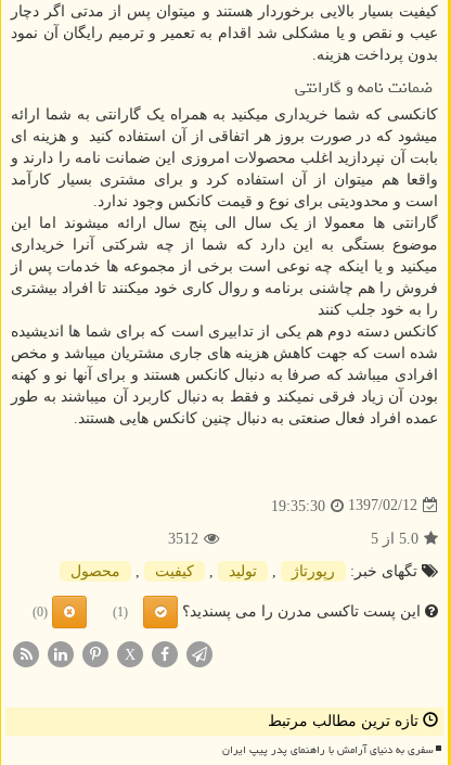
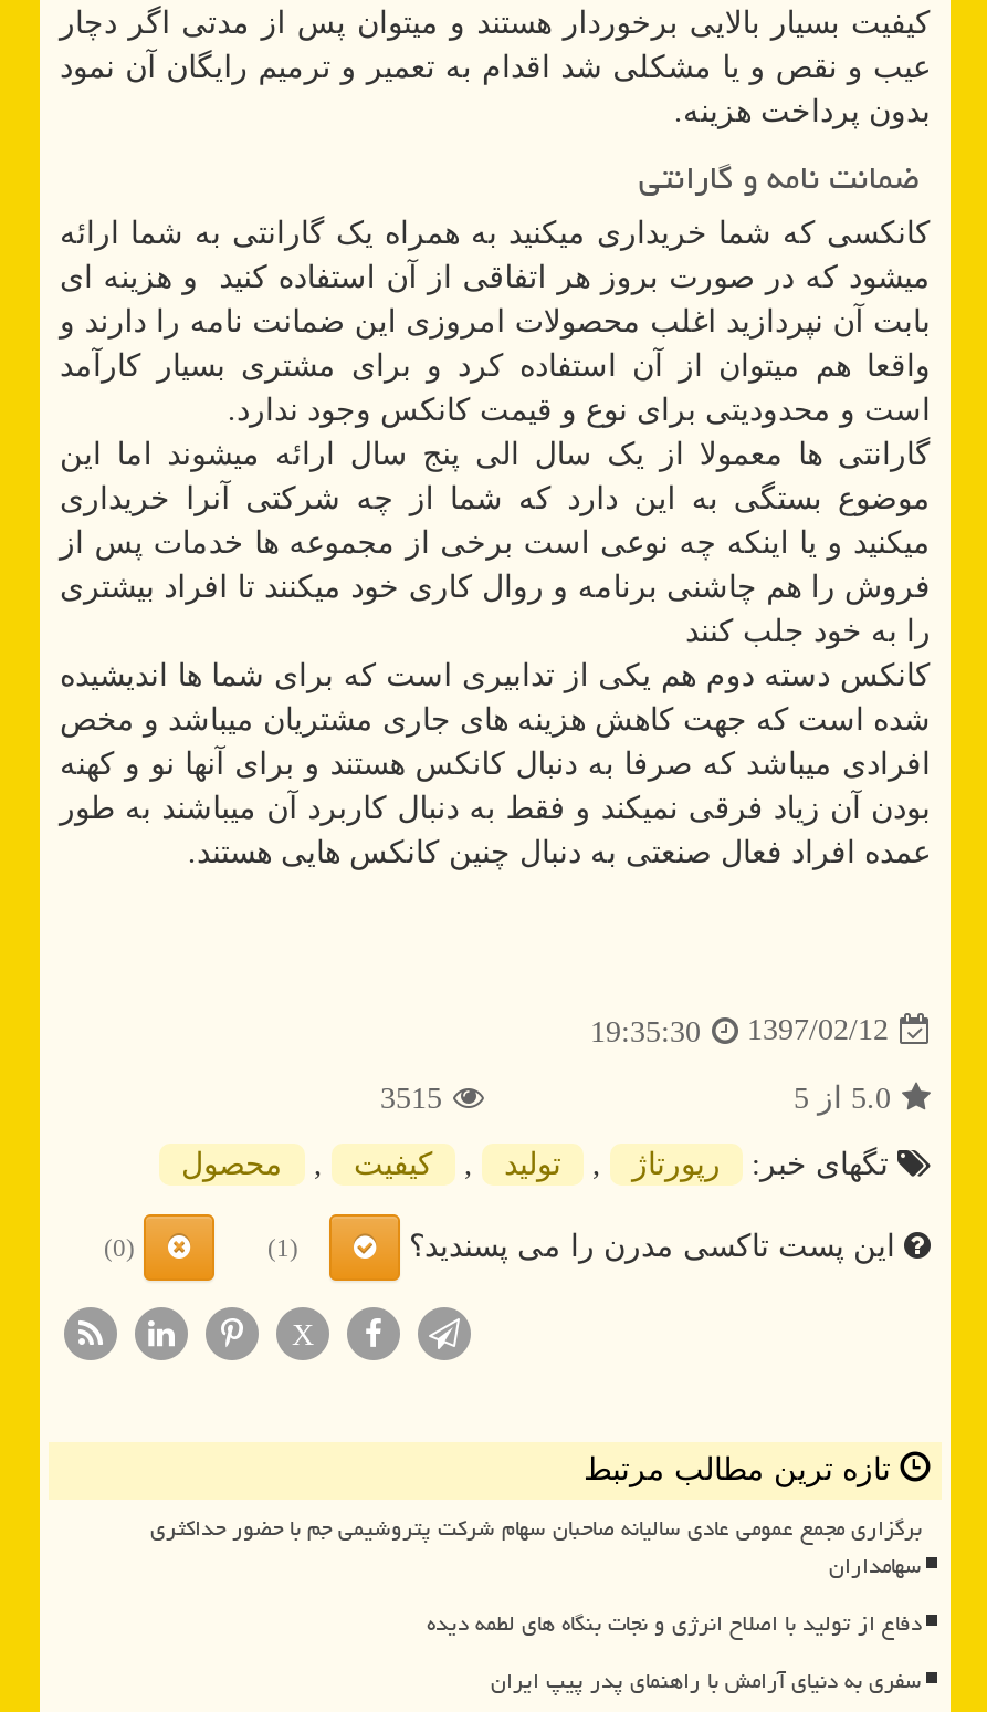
- 3512
+ 3515

+ برگزاری مجمع عمومی عادی سالیانه صاحبان سهام شرکت پتروشیمی جم با حضور حداکثری
+ سهامداران
+ دفاع از تولید با اصلاح انرژی و نجات بنگاه های لطمه دیده
